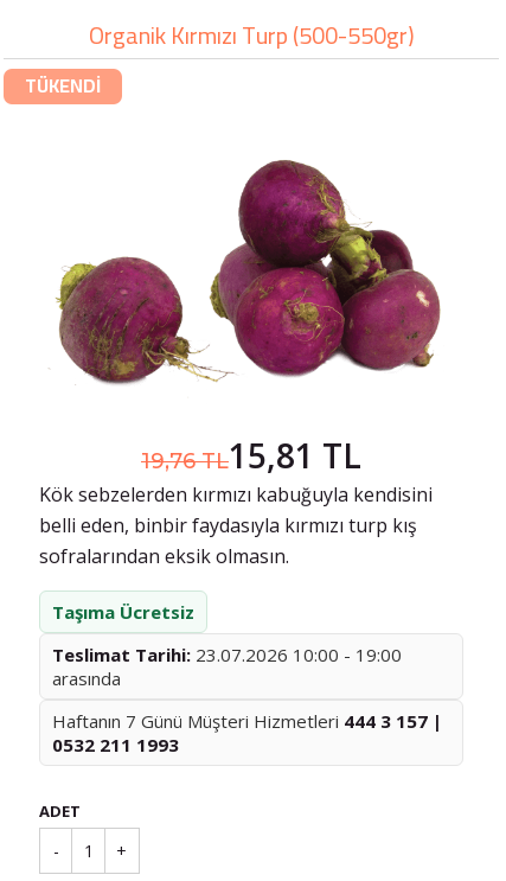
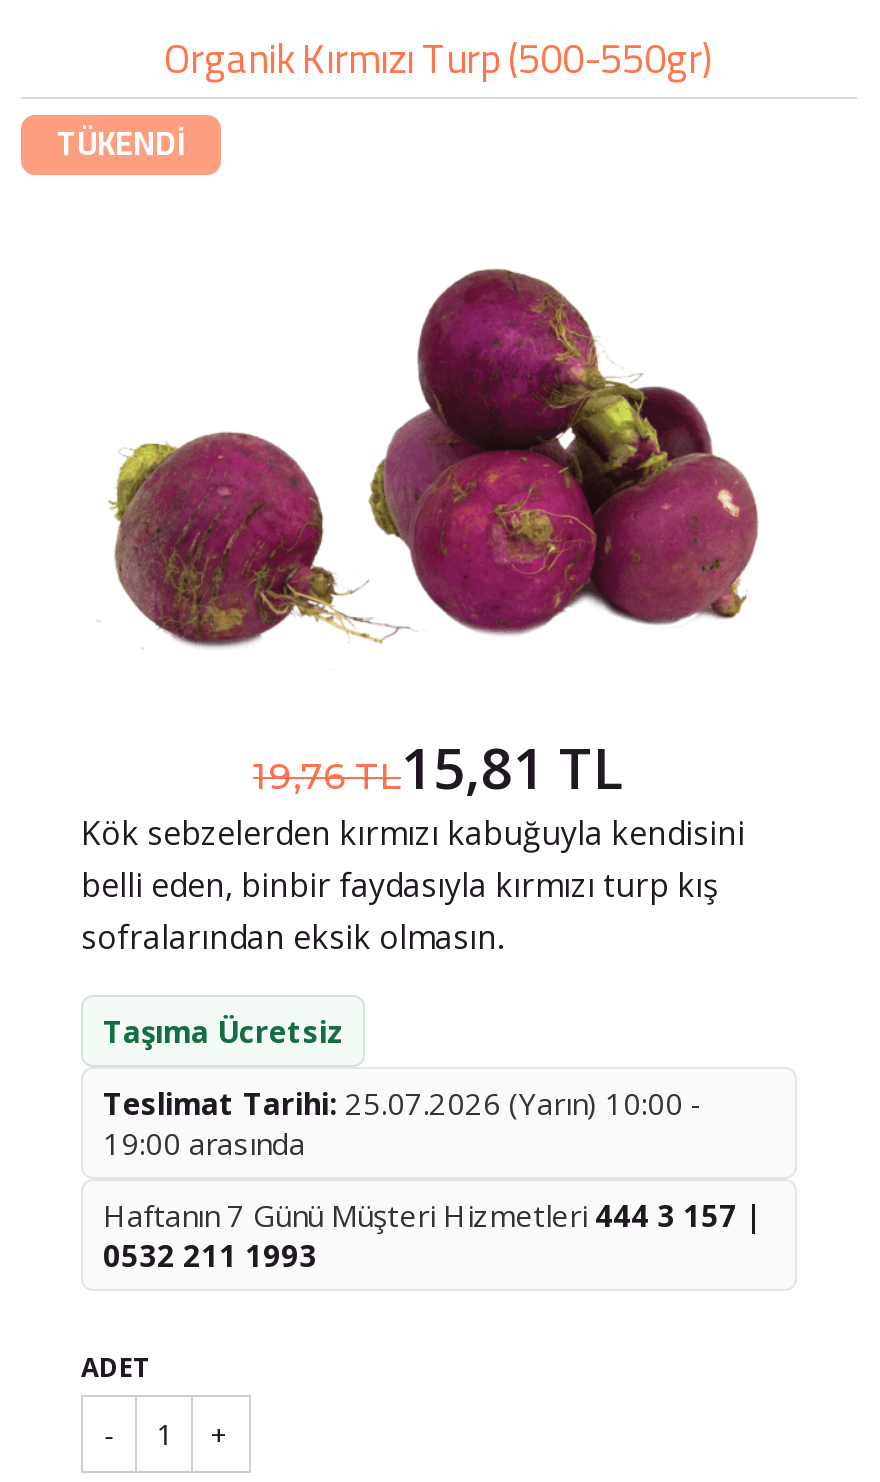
- Teslimat Tarihi: 23.07.2026 10:00 - 19:00
- arasında
+ Teslimat Tarihi: 25.07.2026 (Yarın) 10:00 -
+ 19:00 arasında
